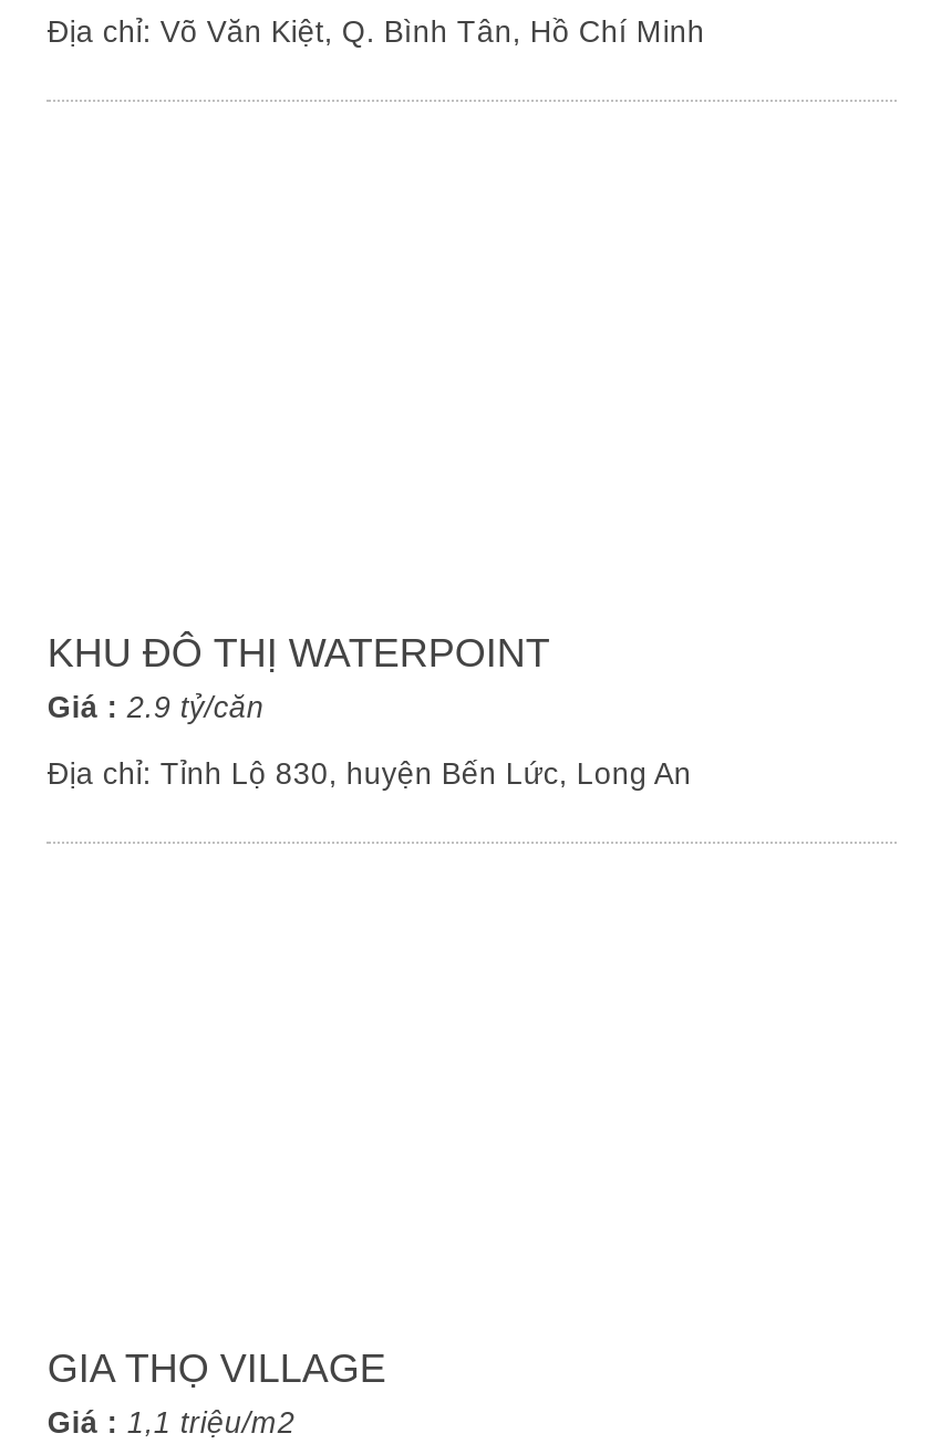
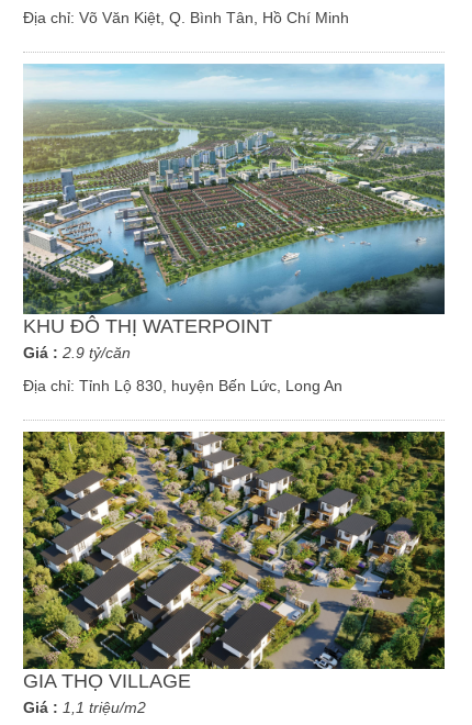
+ [image]

+ [image]
